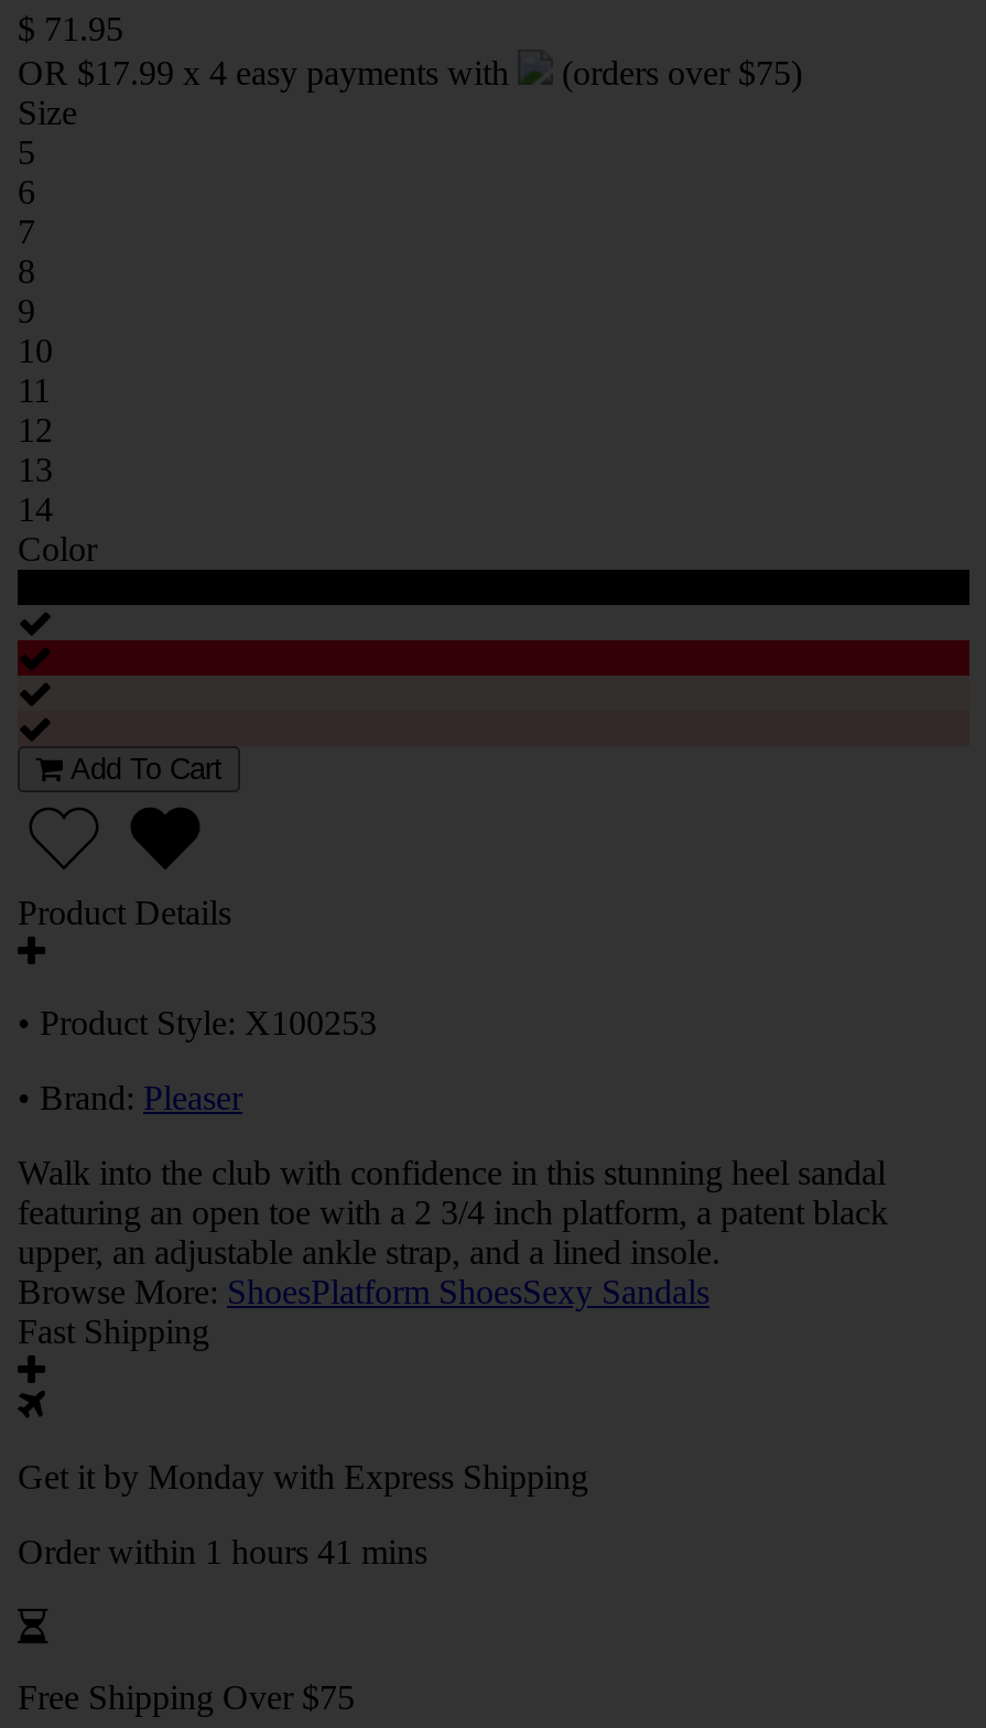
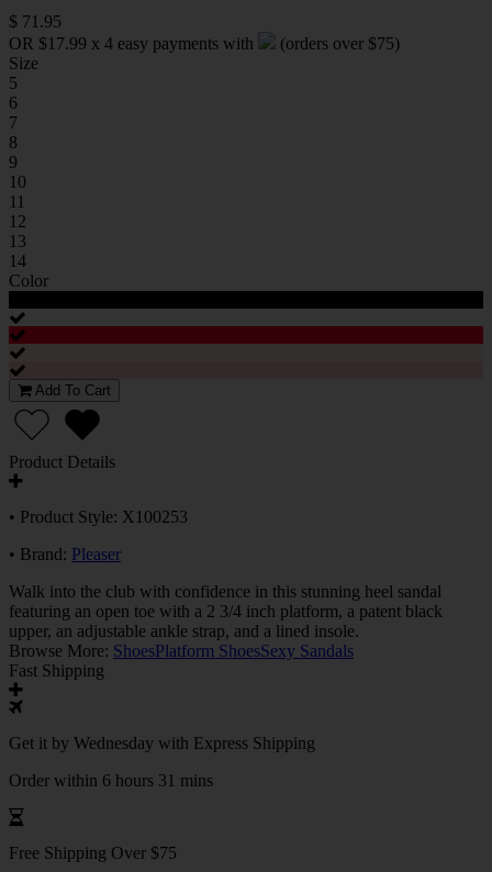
- Get it by Monday with Express Shipping
+ Get it by Wednesday with Express Shipping

- Order within 1 hours 41 mins
+ Order within 6 hours 31 mins
